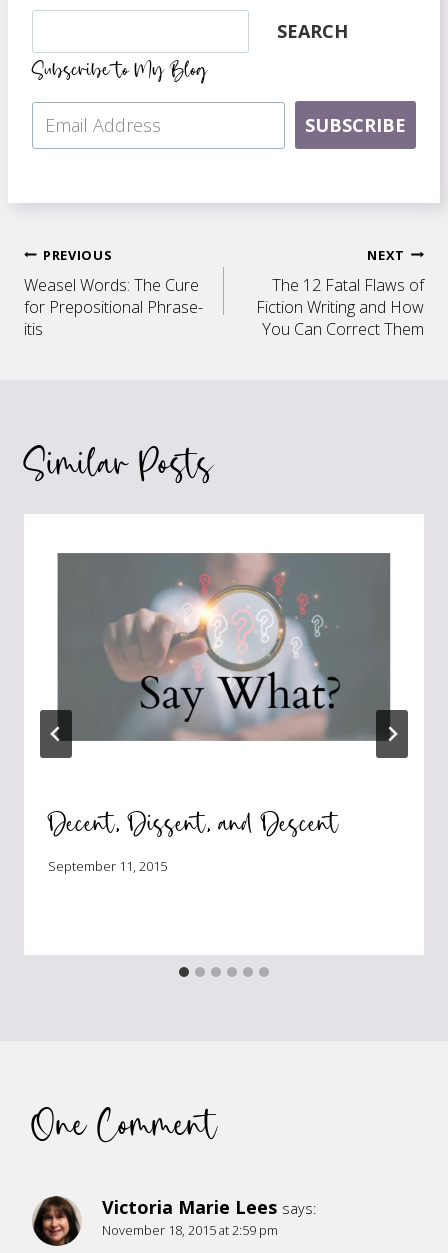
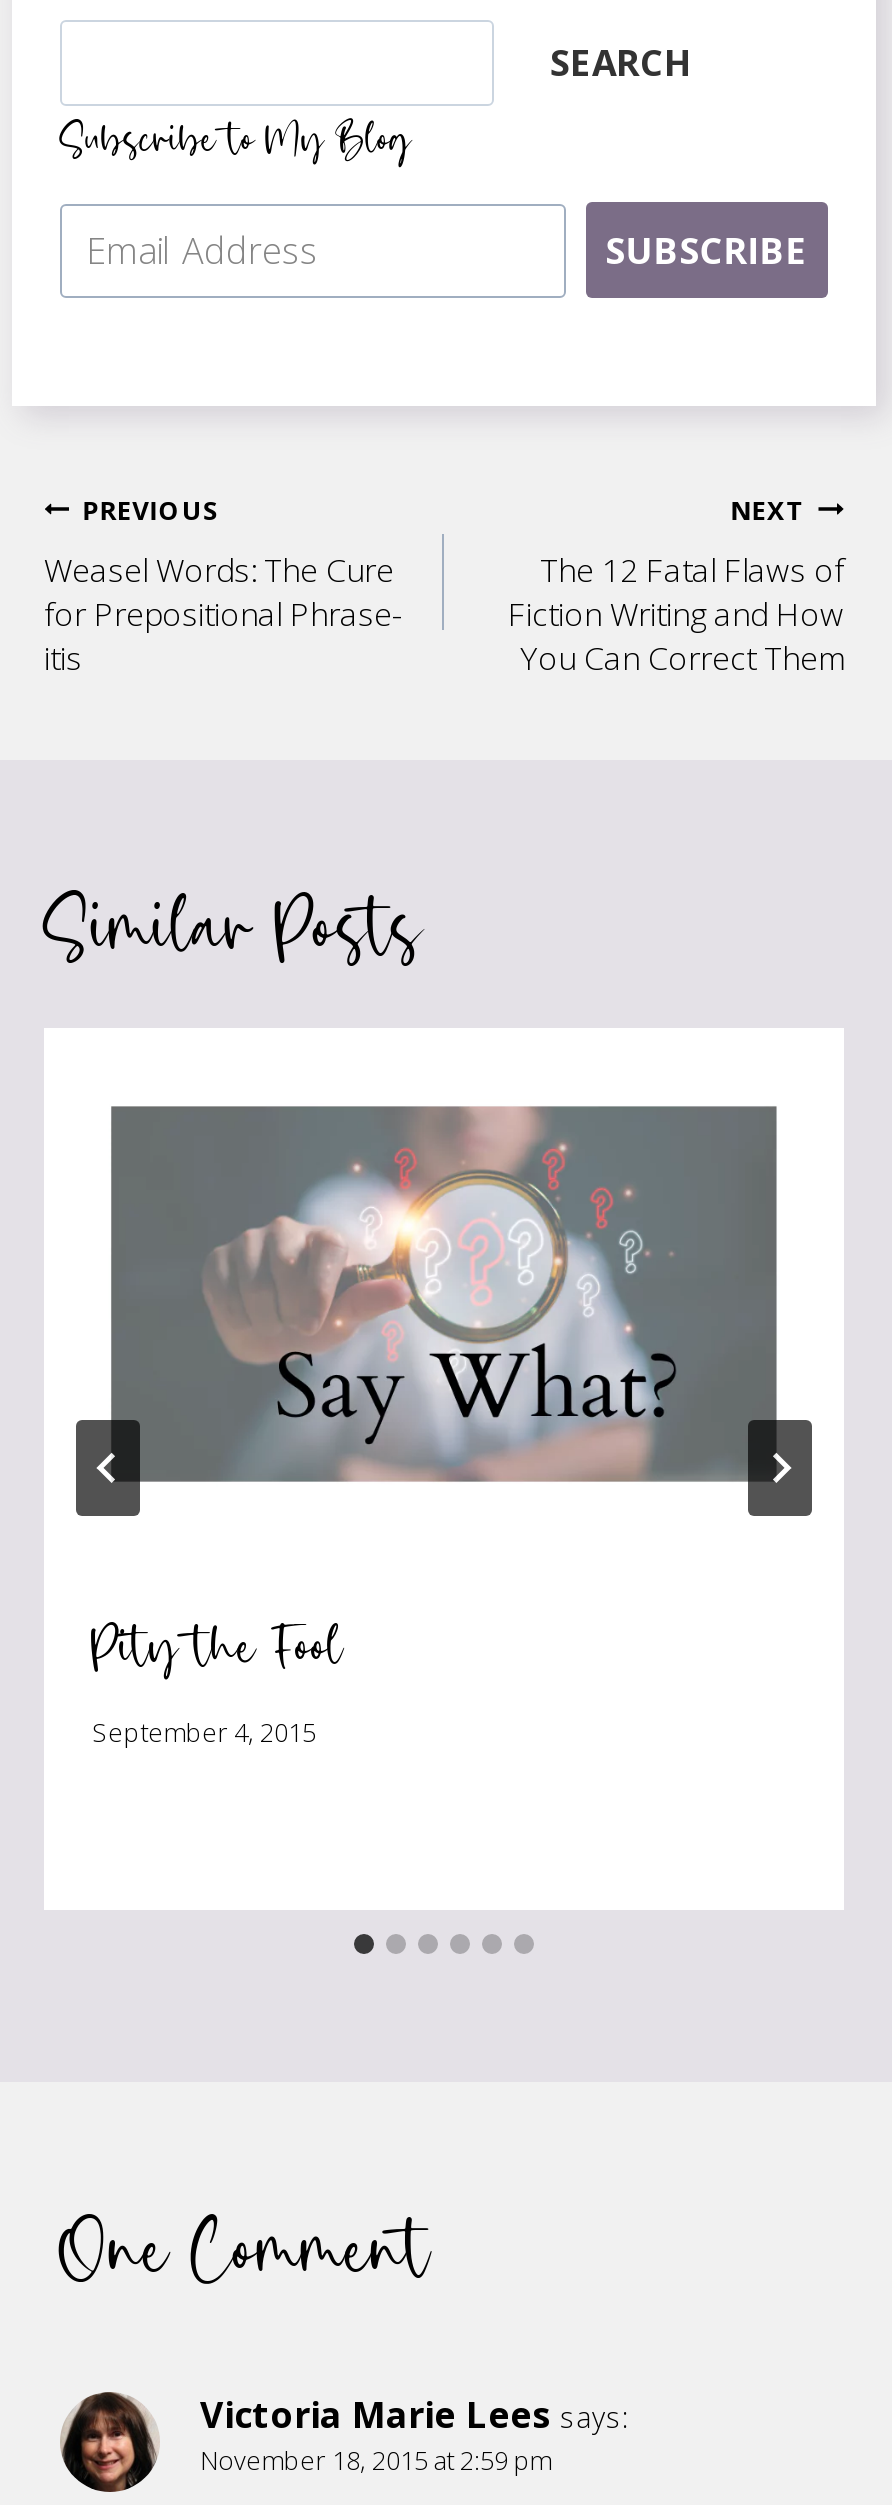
- Decent, Dissent, and Descent
- September 11, 2015
+ Pity the Fool
+ September 4, 2015
